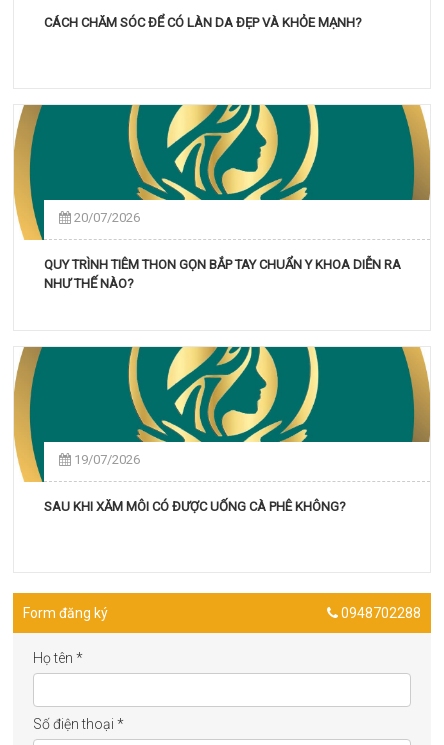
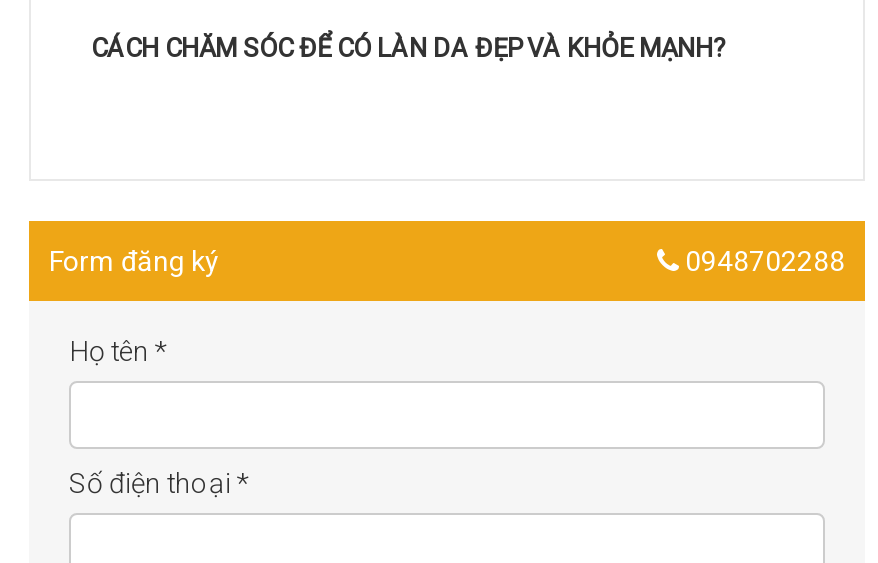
- [image]
- 20/07/2026
- QUY TRÌNH TIÊM THON GỌN BẮP TAY CHUẨN Y KHOA DIỄN RA
- NHƯ THẾ NÀO?

- [image]
- 19/07/2026
- SAU KHI XĂM MÔI CÓ ĐƯỢC UỐNG CÀ PHÊ KHÔNG?
